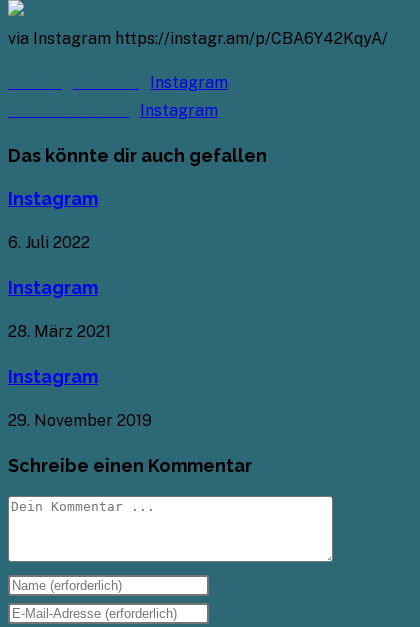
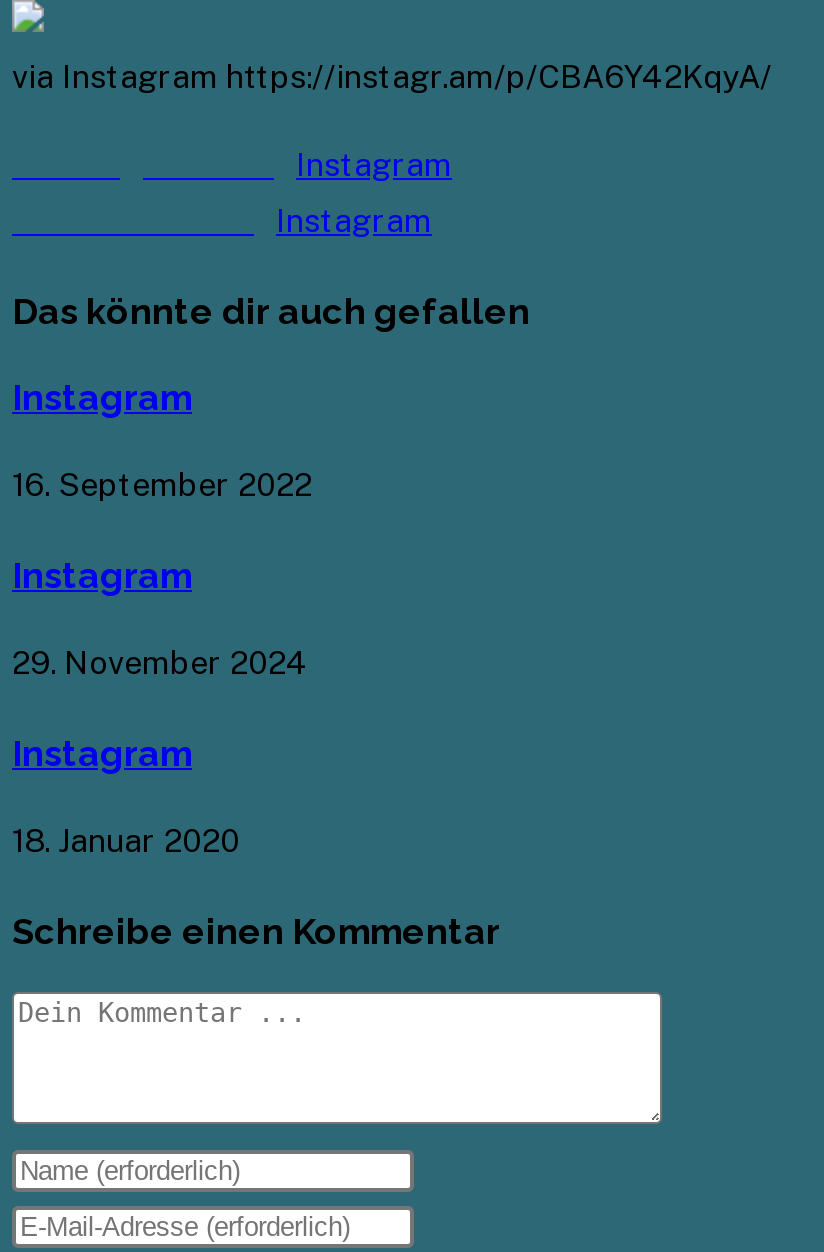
- 6. Juli 2022
+ 16. September 2022

- 28. März 2021
+ 29. November 2024

- 29. November 2019
+ 18. Januar 2020
